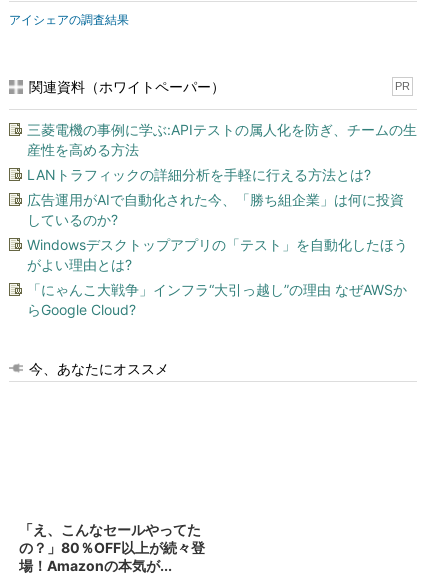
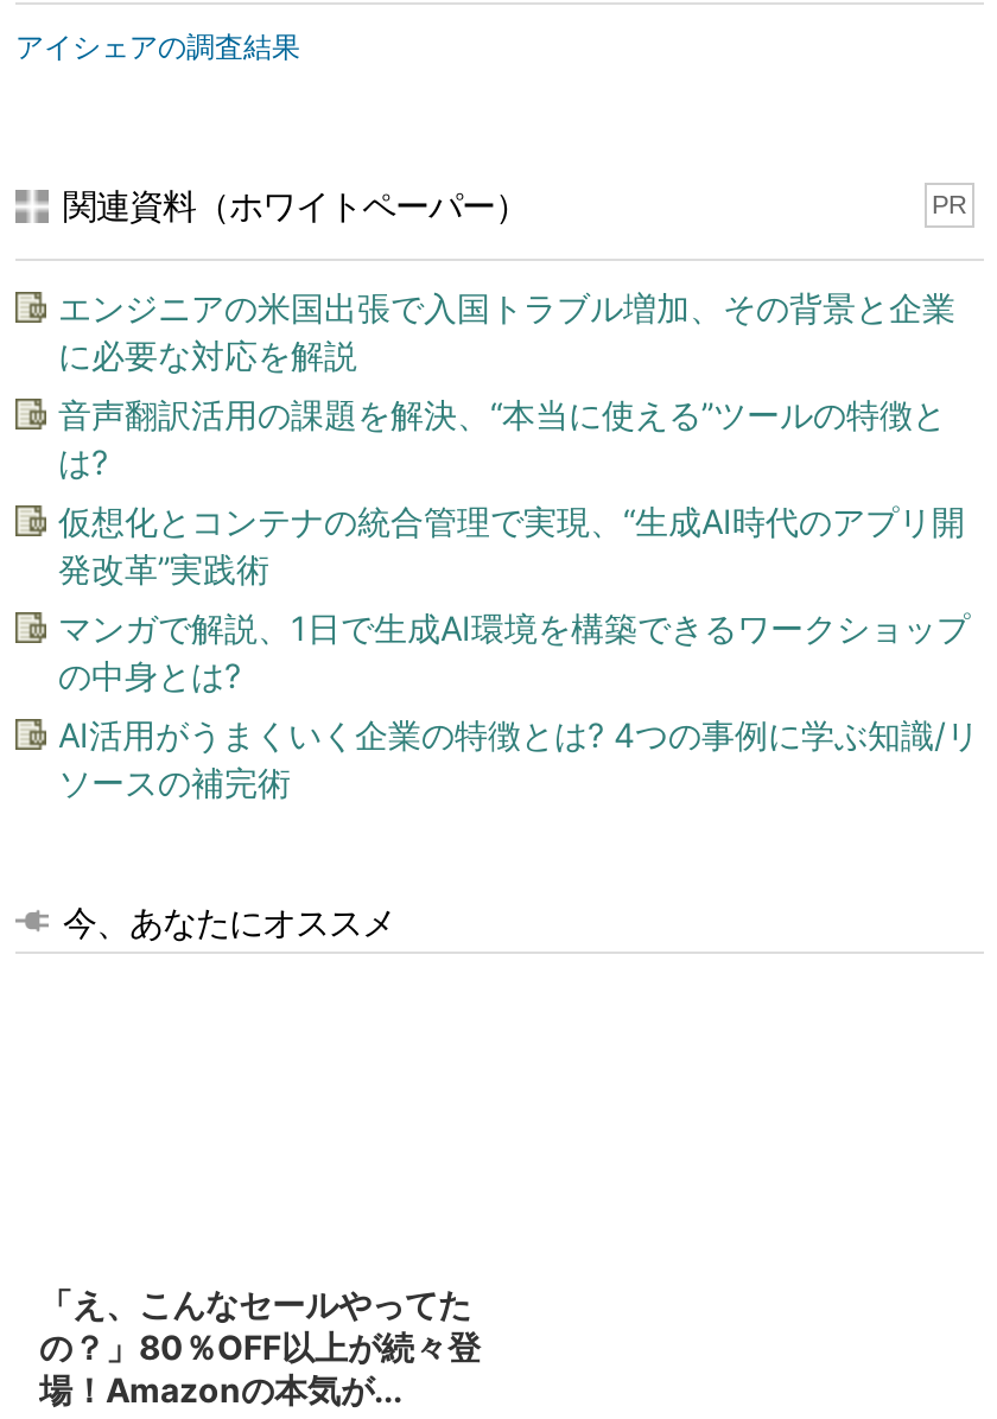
- 三菱電機の事例に学ぶ:APIテストの属人化を防ぎ、チームの生
- 産性を高める方法
+ エンジニアの米国出張で入国トラブル増加、その背景と企業
+ に必要な対応を解説

- LANトラフィックの詳細分析を手軽に行える方法とは?
+ 音声翻訳活用の課題を解決、“本当に使える”ツールの特徴と
+ は?

- 広告運用がAIで自動化された今、「勝ち組企業」は何に投資
- しているのか?
+ 仮想化とコンテナの統合管理で実現、“生成AI時代のアプリ開
+ 発改革”実践術

- Windowsデスクトップアプリの「テスト」を自動化したほう
- がよい理由とは?
+ マンガで解説、1日で生成AI環境を構築できるワークショップ
+ の中身とは?

- 「にゃんこ大戦争」インフラ“大引っ越し”の理由 なぜAWSか
- らGoogle Cloud?
+ AI活用がうまくいく企業の特徴とは? 4つの事例に学ぶ知識/リ
+ ソースの補完術
